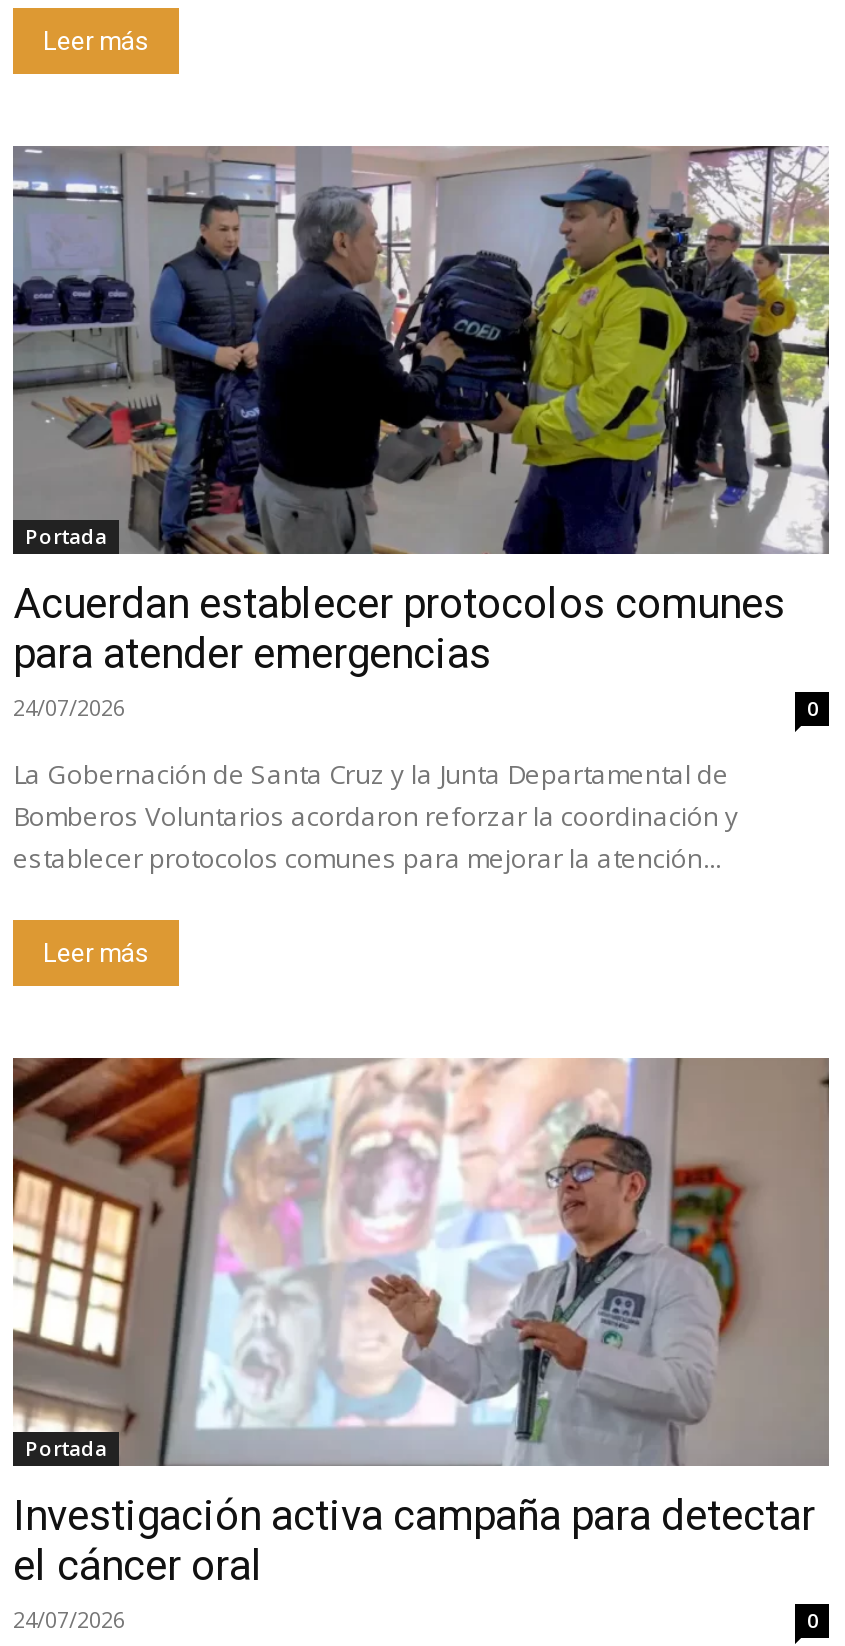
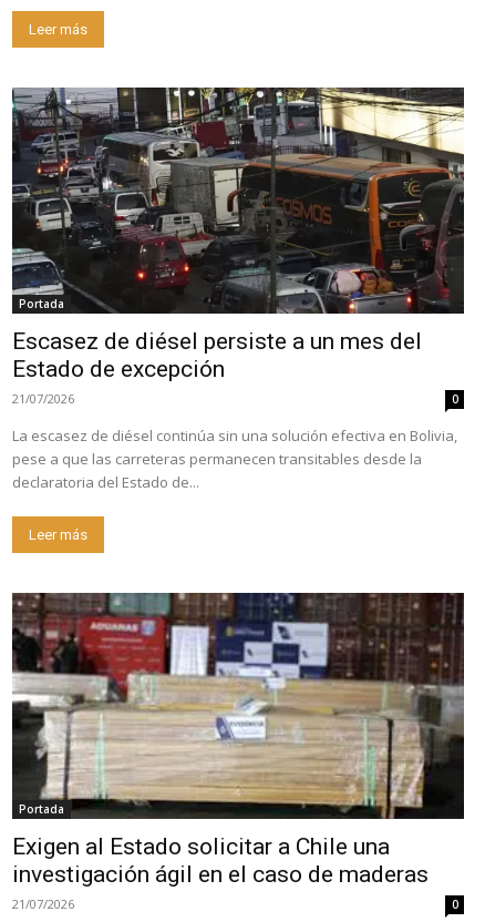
- [image]
- Acuerdan establecer protocolos comunes
- para atender emergencias
- 24/07/2026
+ [image]
+ Escasez de diésel persiste a un mes del
+ Estado de excepción
+ 21/07/2026

- La Gobernación de Santa Cruz y la Junta Departamental de
- Bomberos Voluntarios acordaron reforzar la coordinación y
- establecer protocolos comunes para mejorar la atención...
+ La escasez de diésel continúa sin una solución efectiva en Bolivia,
+ pese a que las carreteras permanecen transitables desde la
+ declaratoria del Estado de...

- [image]
- Investigación activa campaña para detectar
- el cáncer oral
- 24/07/2026
+ [image]
+ Exigen al Estado solicitar a Chile una
+ investigación ágil en el caso de maderas
+ 21/07/2026
